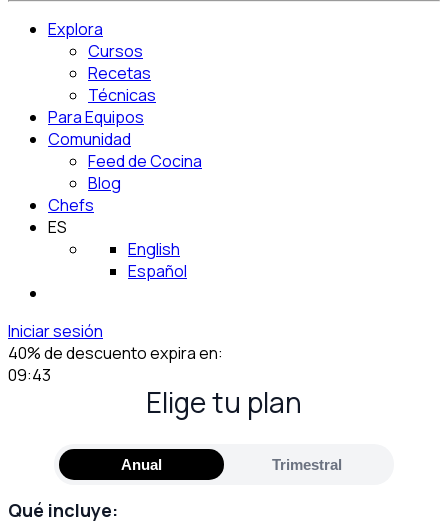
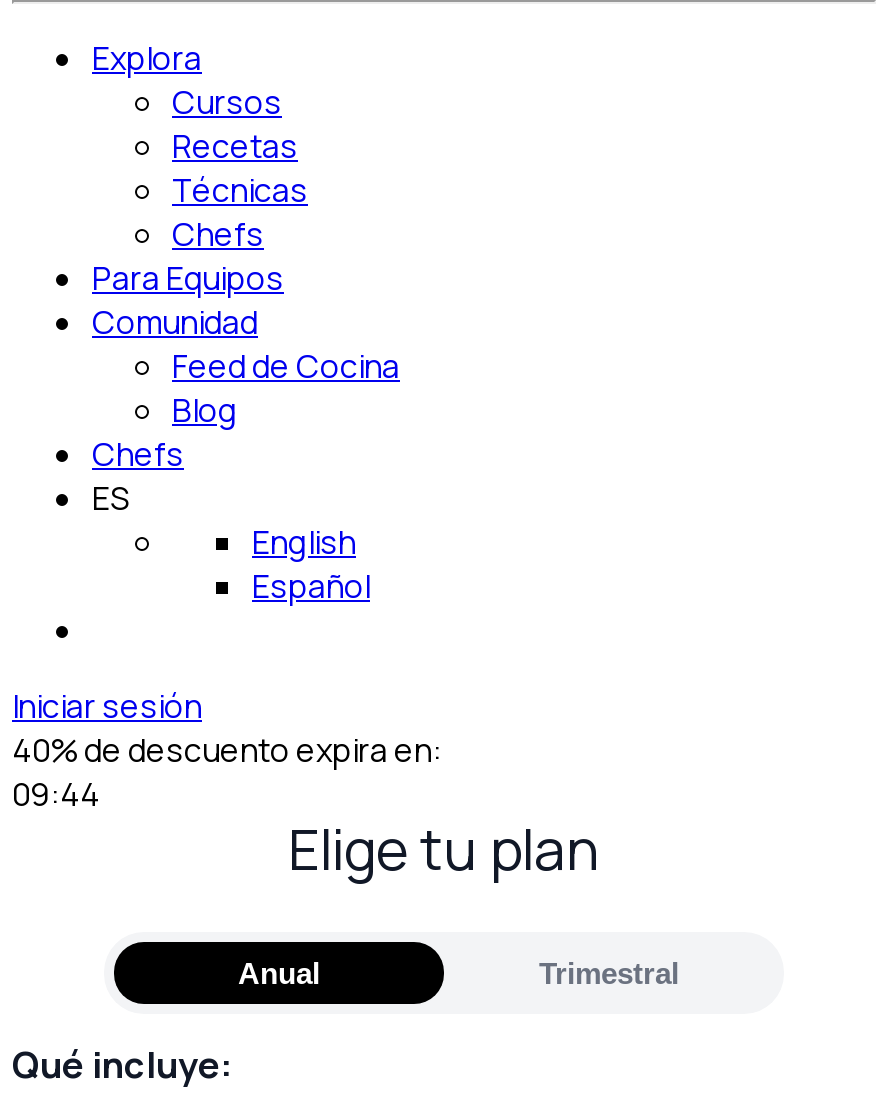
+ Chefs
